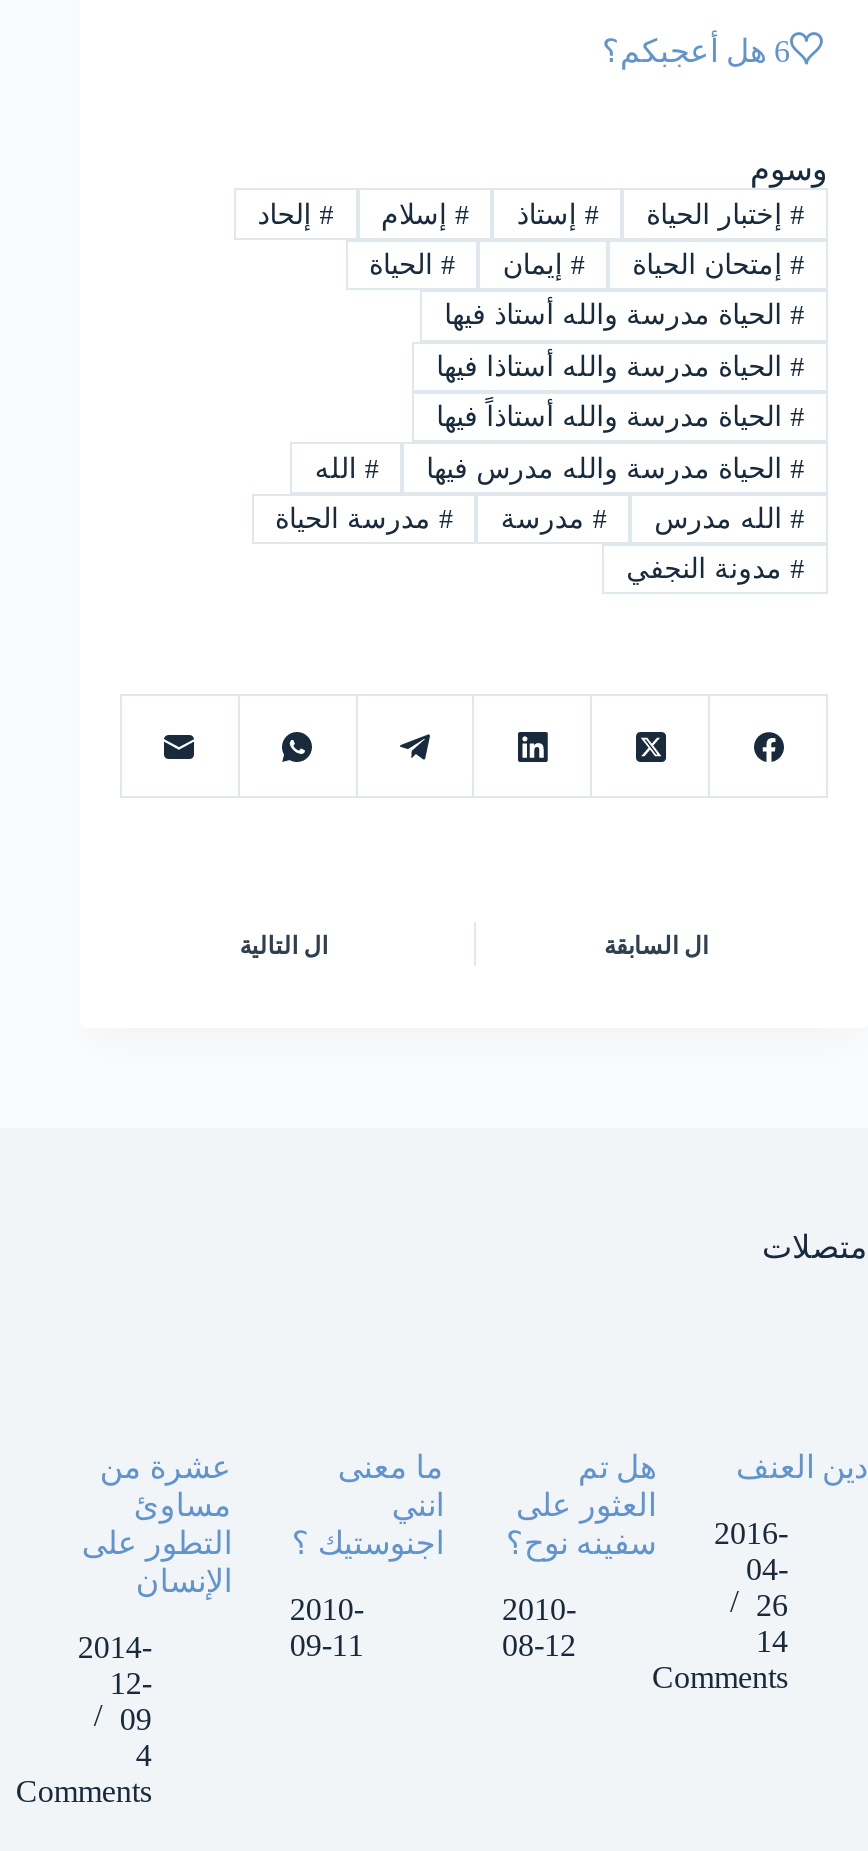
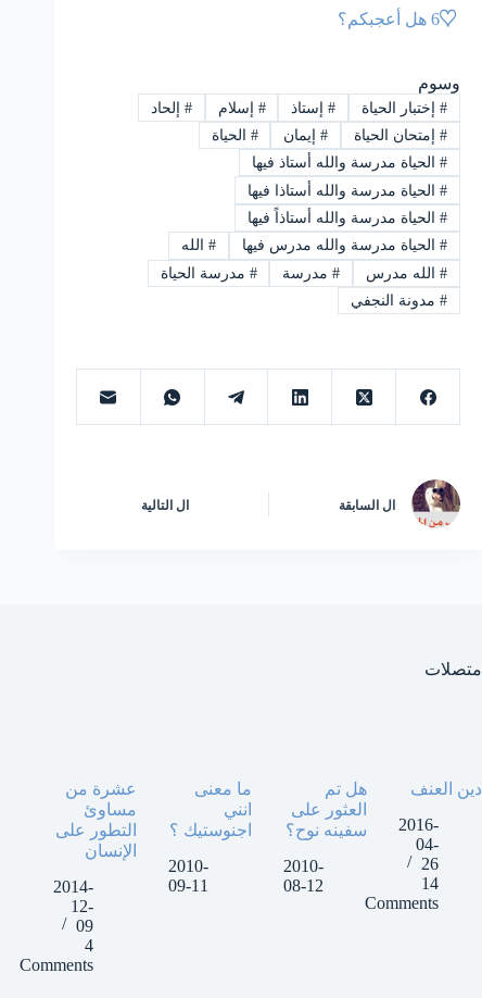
+ [image]
